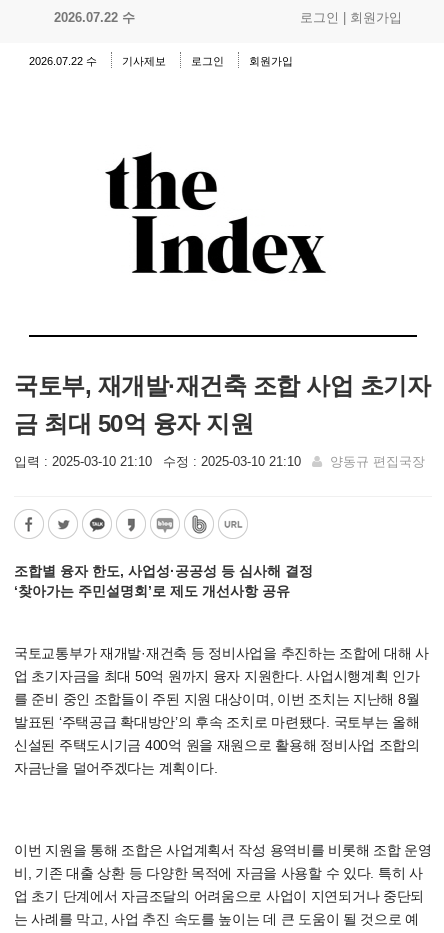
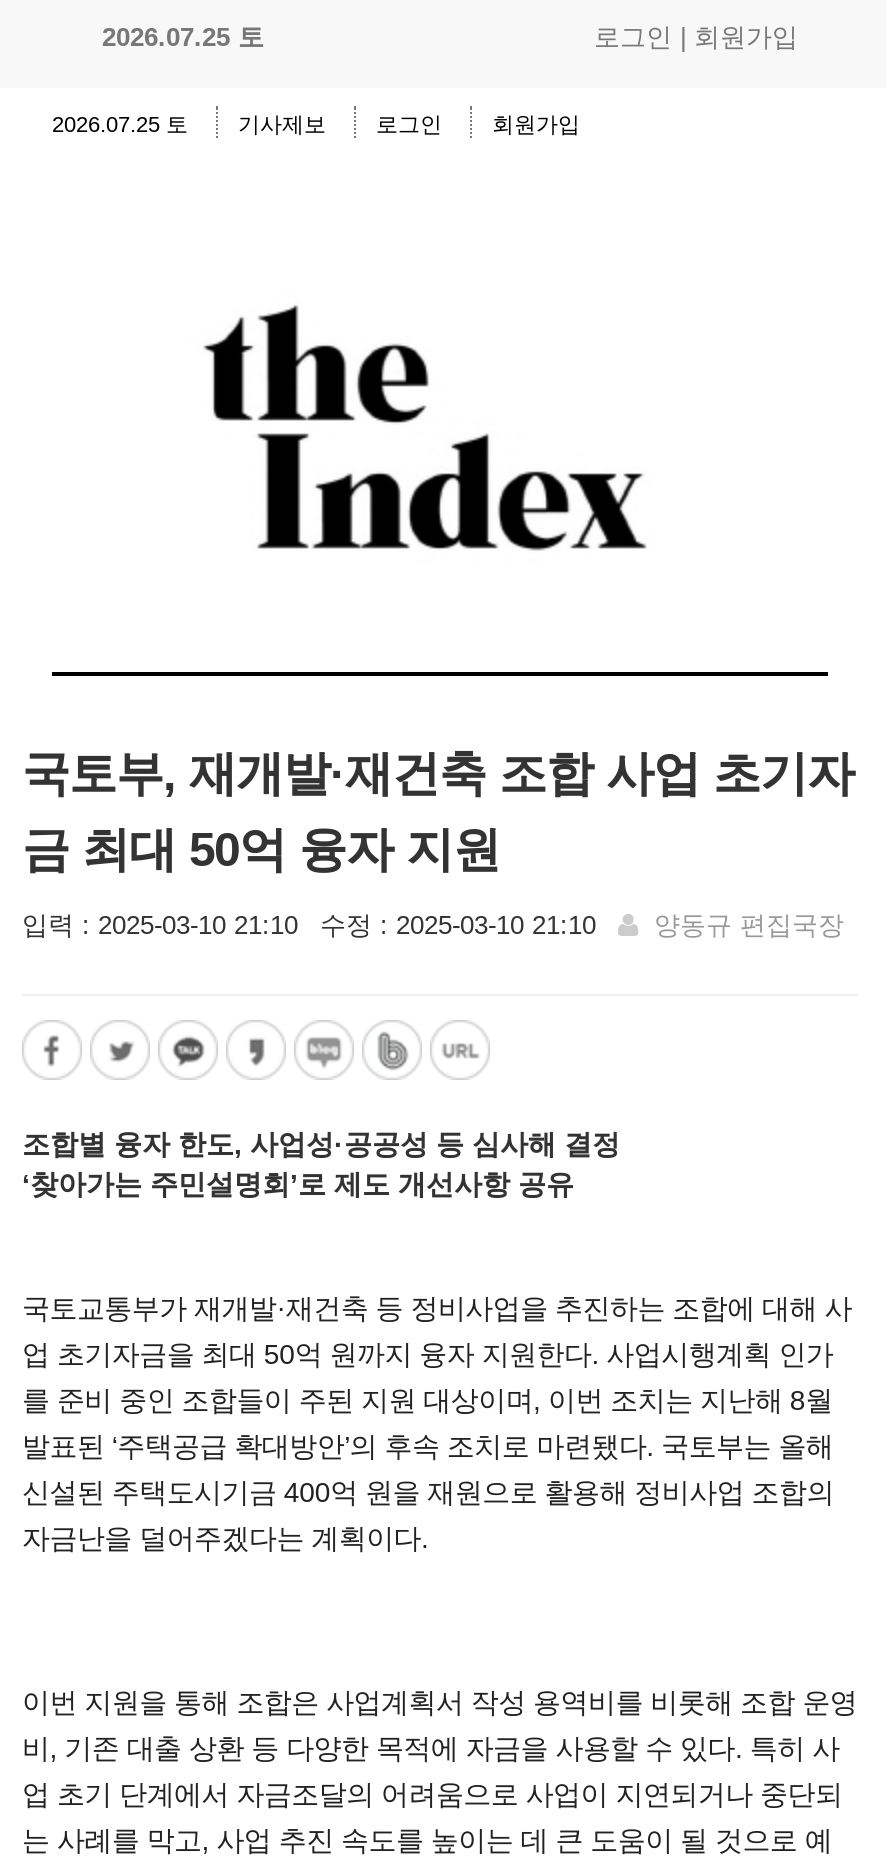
- 2026.07.22 수
+ 2026.07.25 토

- 2026.07.22 수
+ 2026.07.25 토
